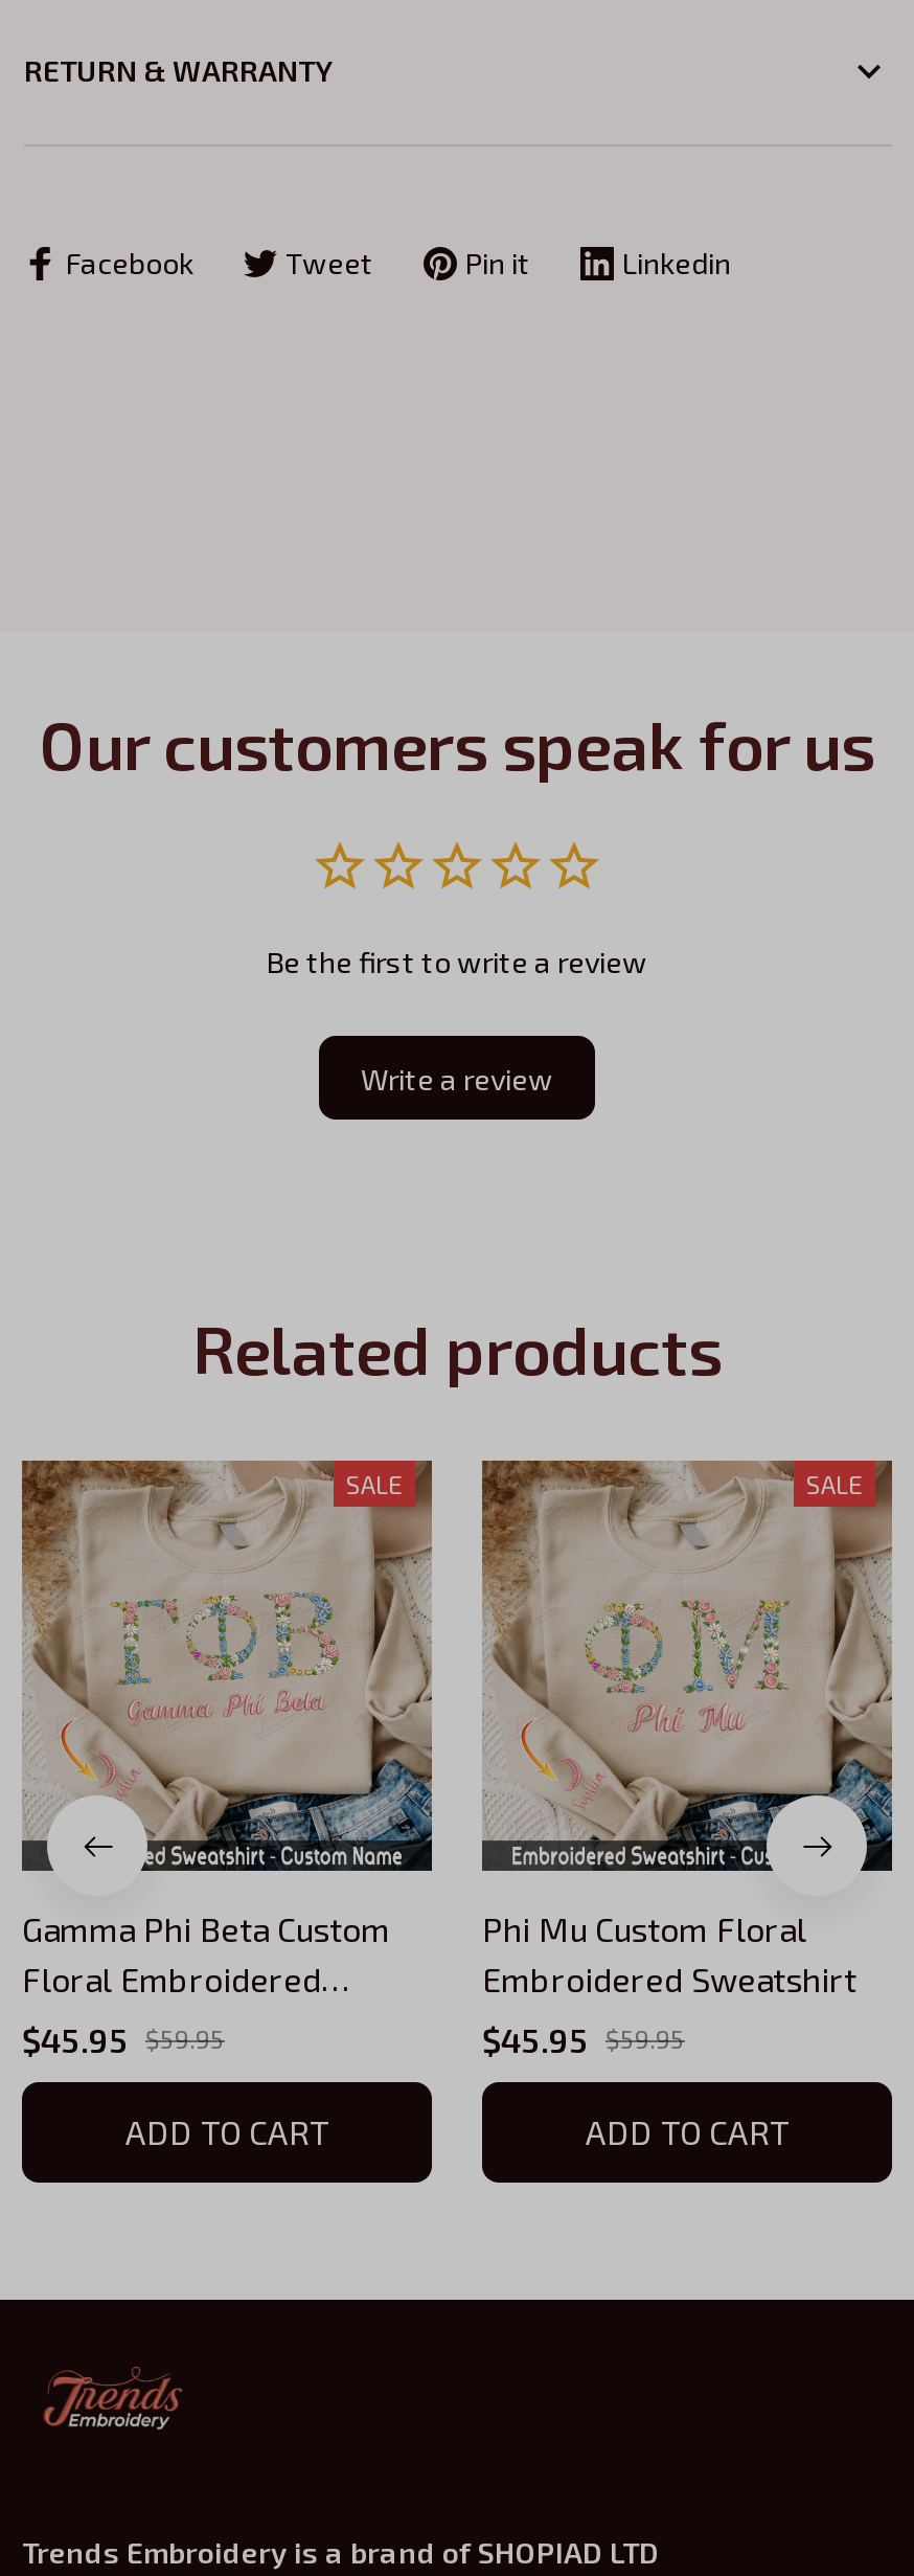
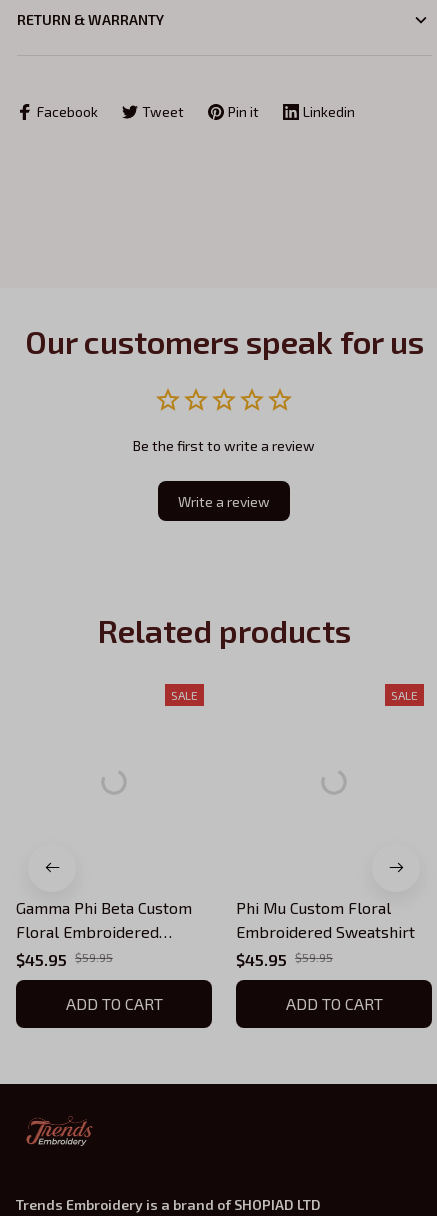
- [image]

- [image]
